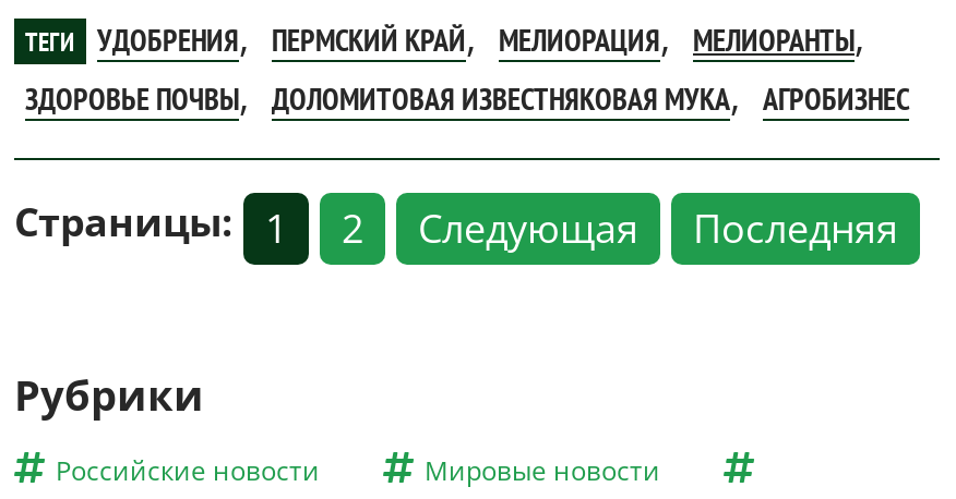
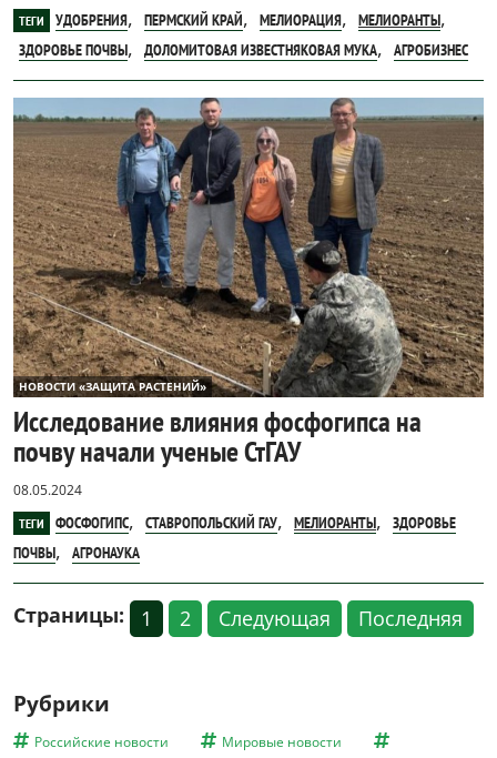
+ [image]
+ НОВОСТИ «ЗАЩИТА РАСТЕНИЙ»
+ Исследование влияния фосфогипса на
+ почву начали ученые СтГАУ
+ 08.05.2024
+ ТЕГИ
+ ФОСФОГИПС, СТАВРОПОЛЬСКИЙ ГАУ, МЕЛИОРАНТЫ, ЗДОРОВЬЕ
+ ПОЧВЫ, АГРОНАУКА
